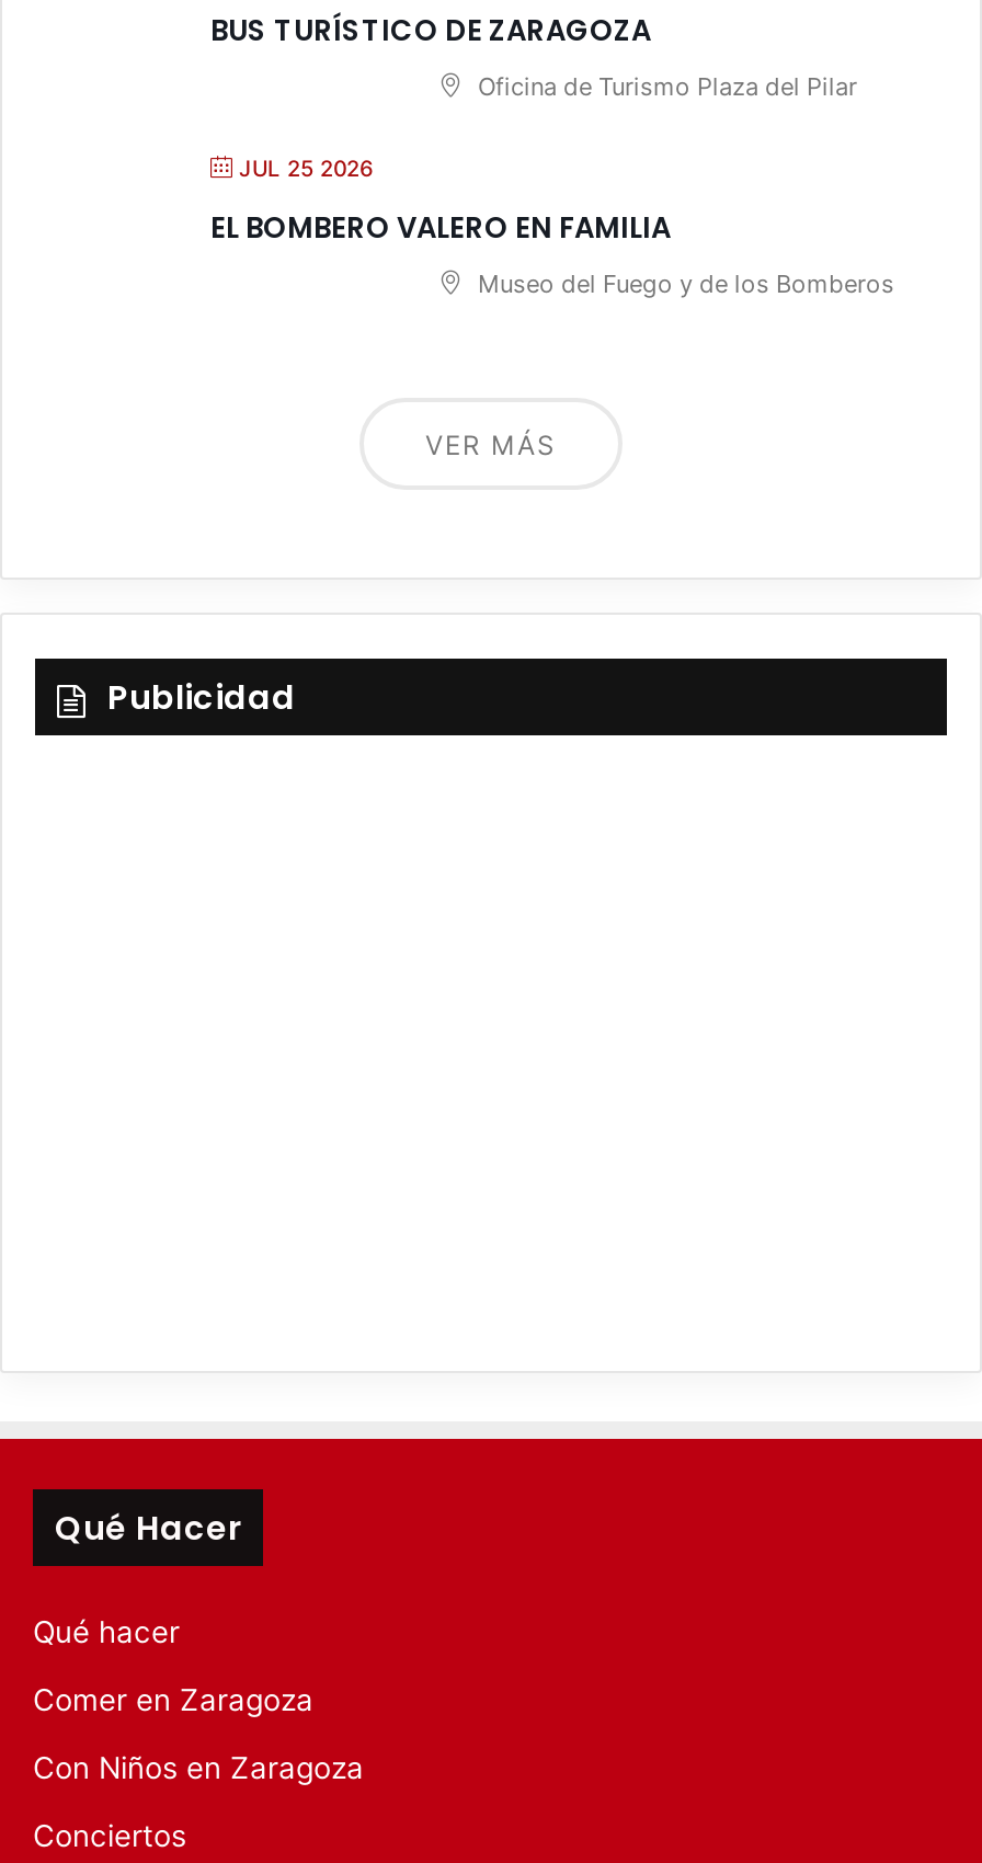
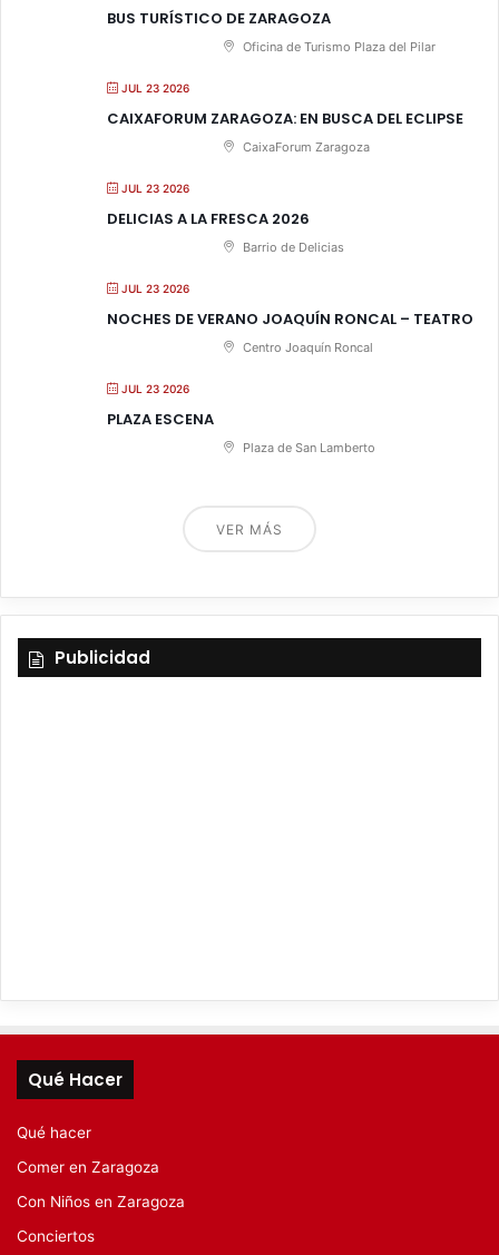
- JUL 25 2026
- EL BOMBERO VALERO EN FAMILIA
- Museo del Fuego y de los Bomberos
+ JUL 23 2026
+ CAIXAFORUM ZARAGOZA: EN BUSCA DEL ECLIPSE
+ CaixaForum Zaragoza
+ JUL 23 2026
+ DELICIAS A LA FRESCA 2026
+ Barrio de Delicias
+ JUL 23 2026
+ NOCHES DE VERANO JOAQUÍN RONCAL – TEATRO
+ Centro Joaquín Roncal
+ JUL 23 2026
+ PLAZA ESCENA
+ Plaza de San Lamberto
